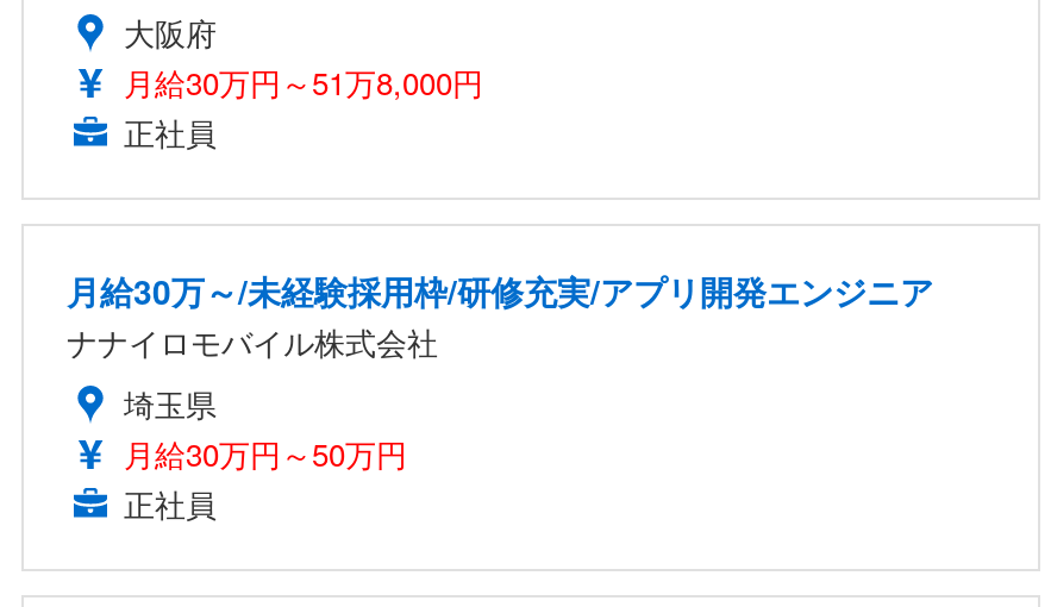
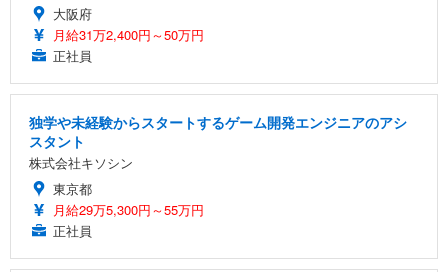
- 月給30万円～51万8,000円
+ 月給31万2,400円～50万円

- 月給30万～/未経験採用枠/研修充実/アプリ開発エンジニア
- ナナイロモバイル株式会社
- 埼玉県
- 月給30万円～50万円
+ 独学や未経験からスタートするゲーム開発エンジニアのアシ
+ スタント
+ 株式会社キソシン
+ 東京都
+ 月給29万5,300円～55万円
